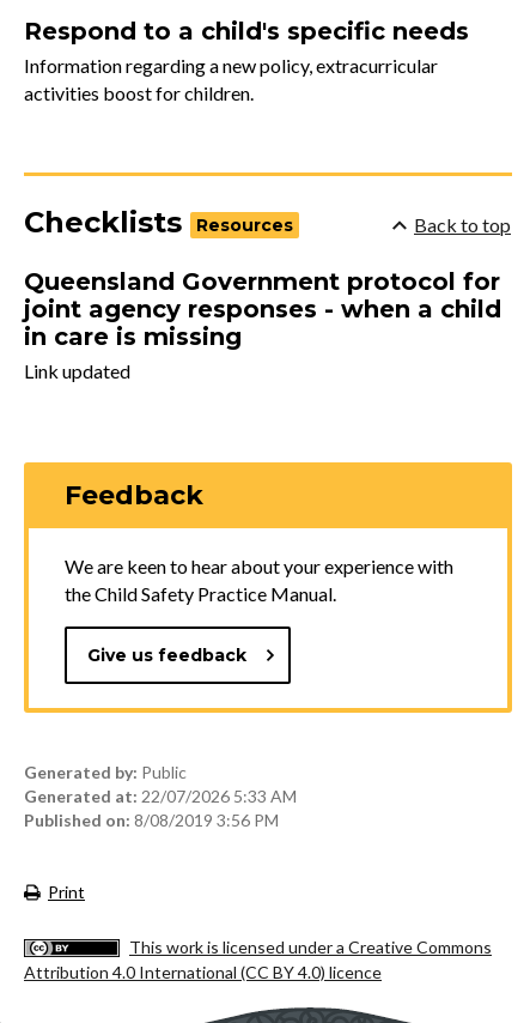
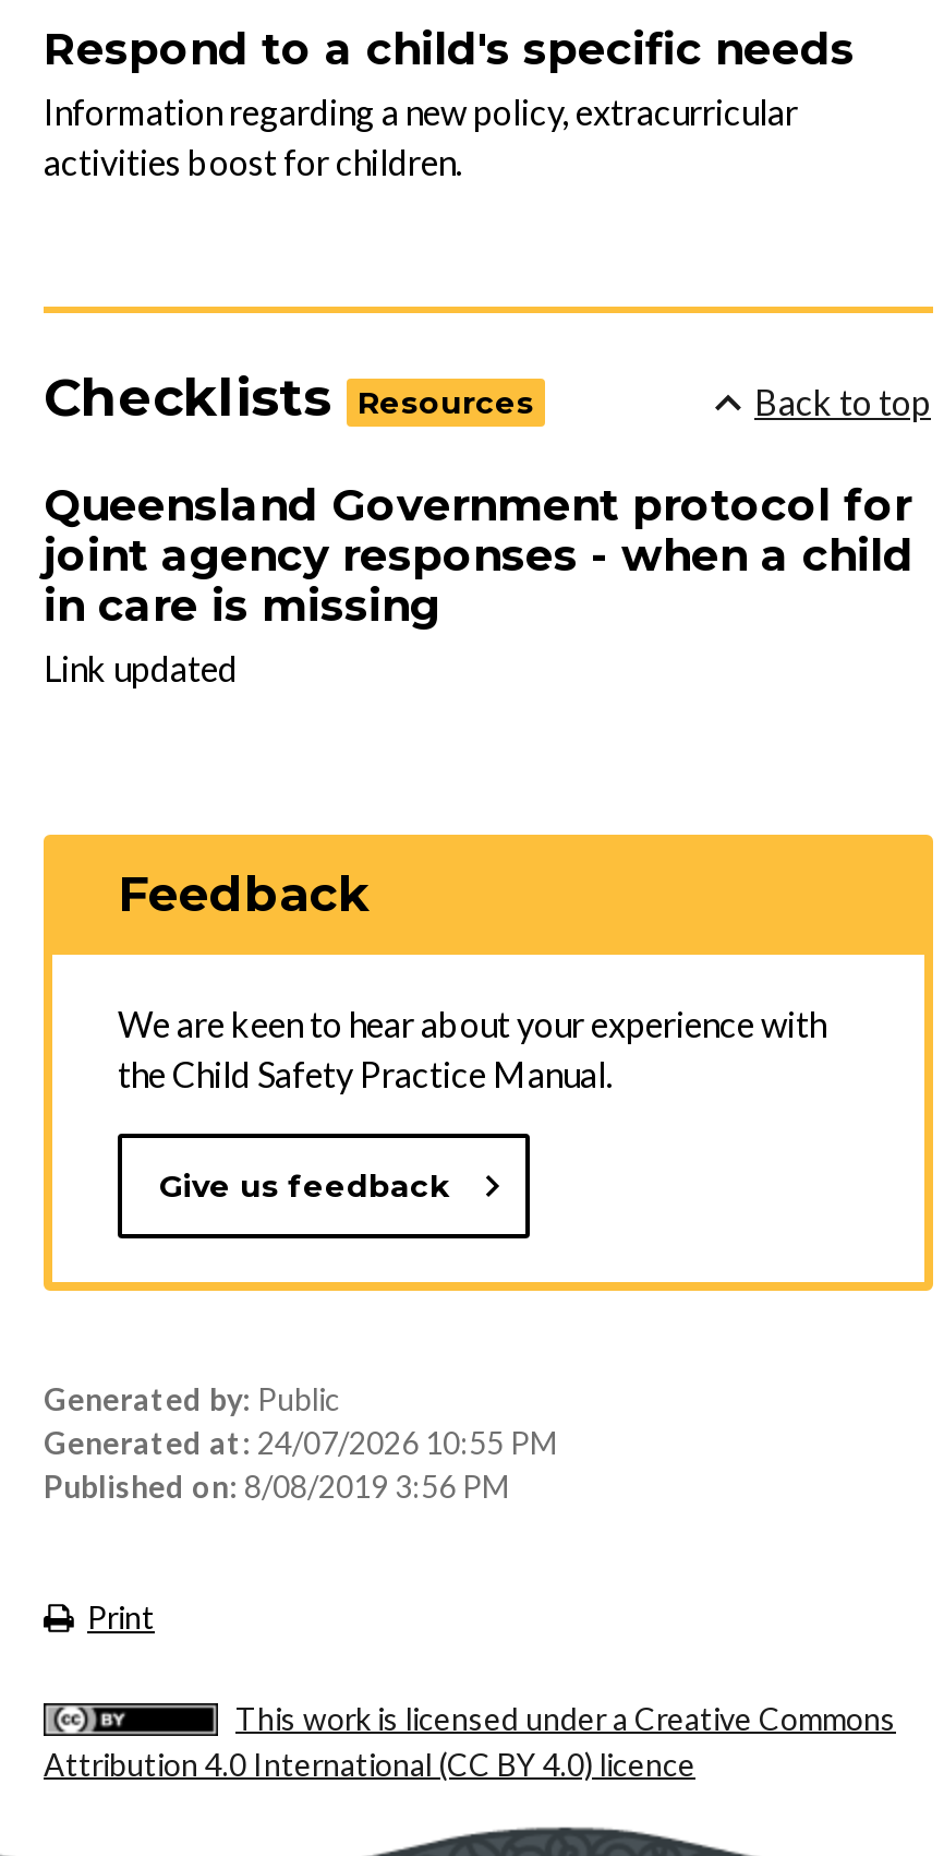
- Generated at: 22/07/2026 5:33 AM
+ Generated at: 24/07/2026 10:55 PM
